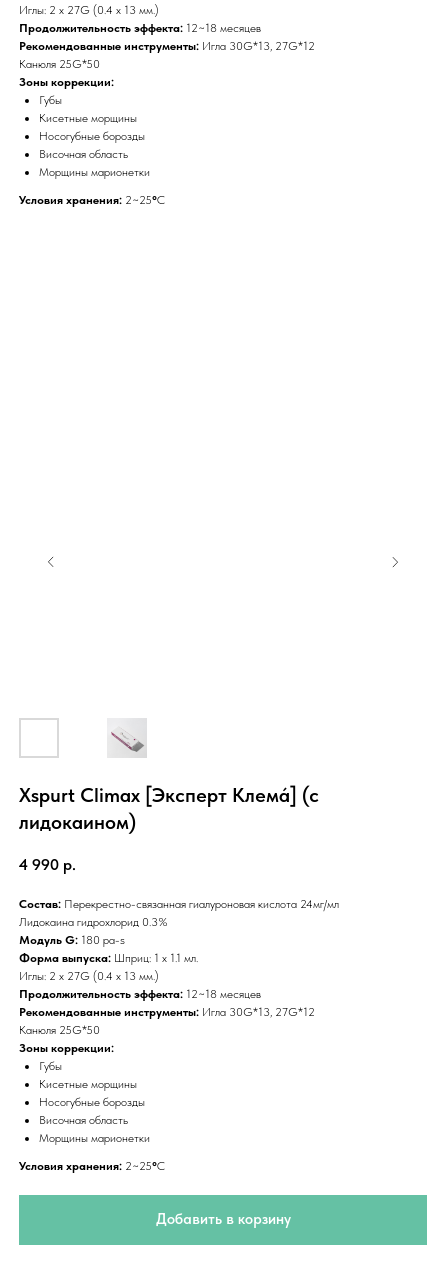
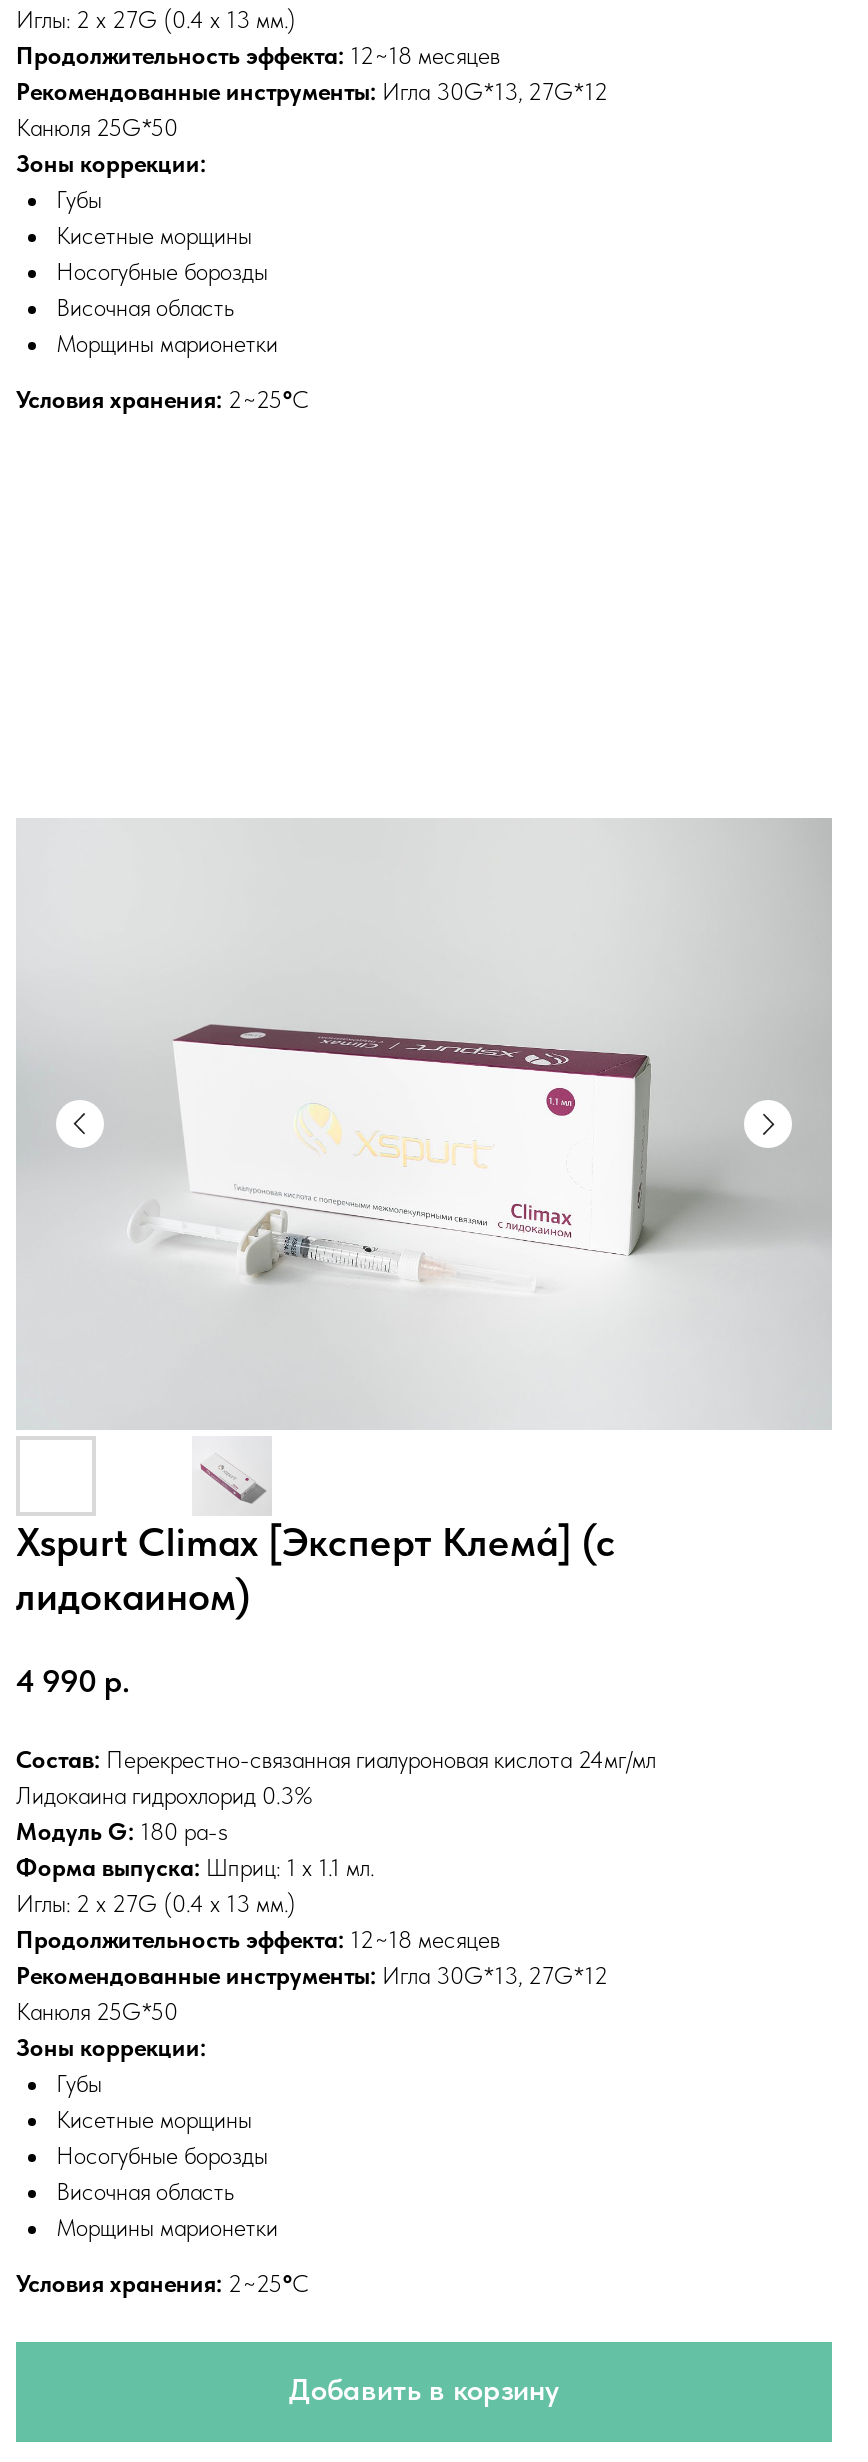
+ [image]
